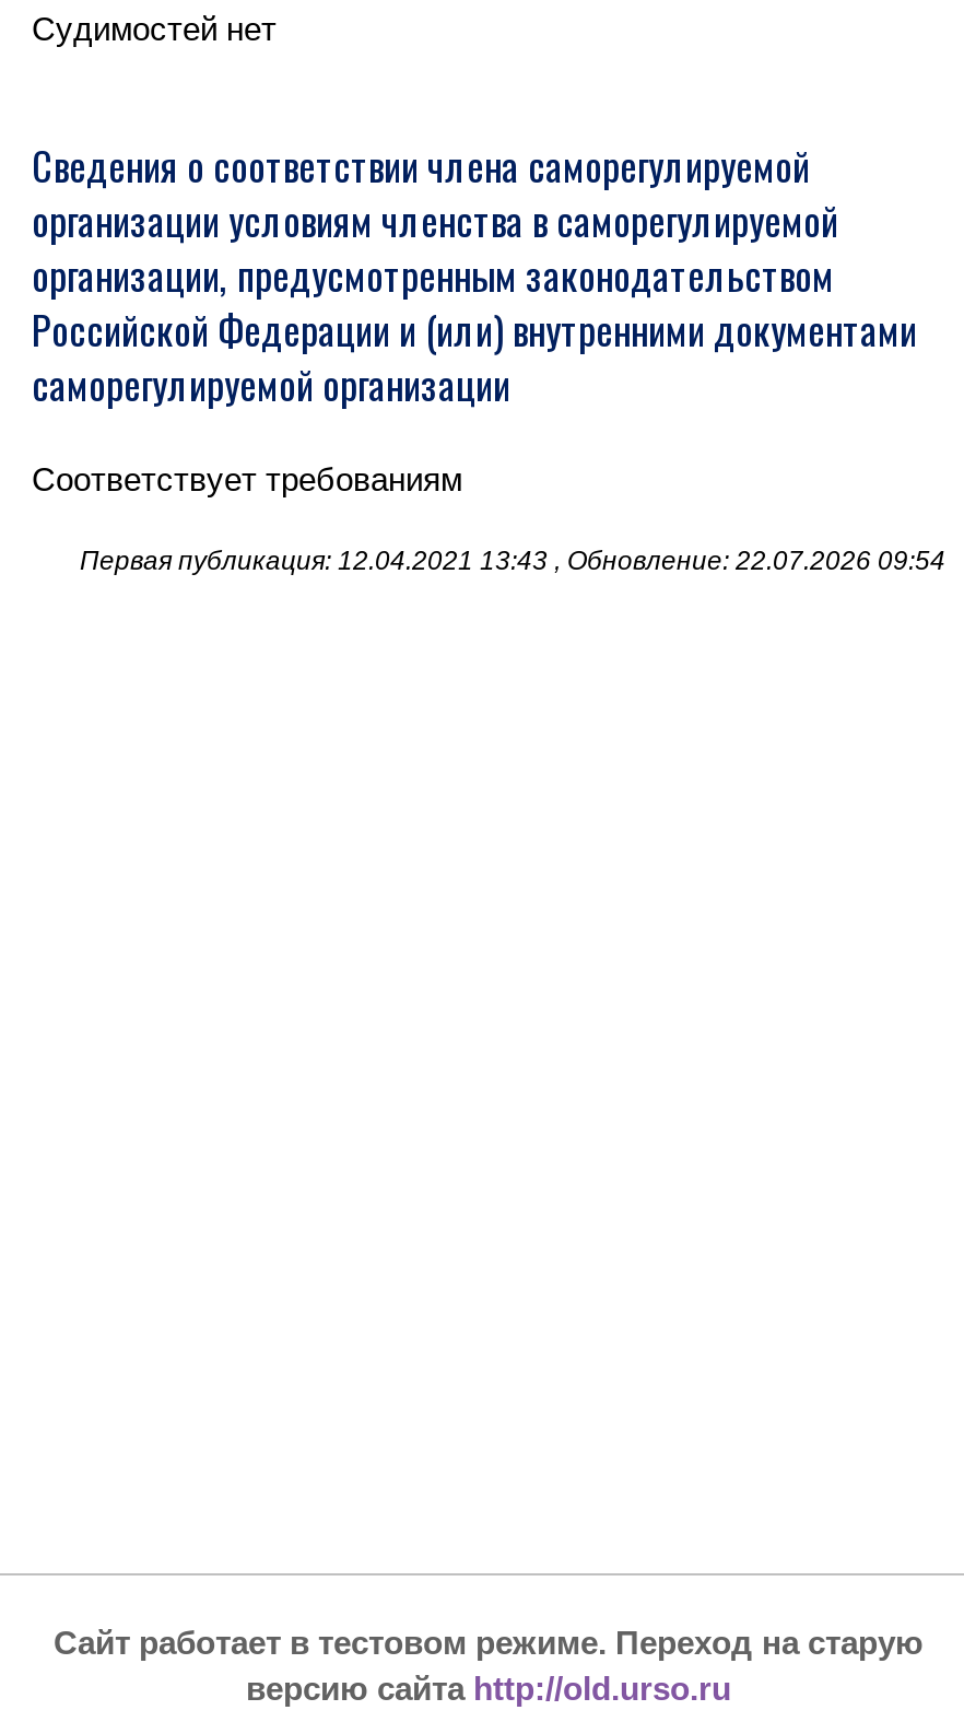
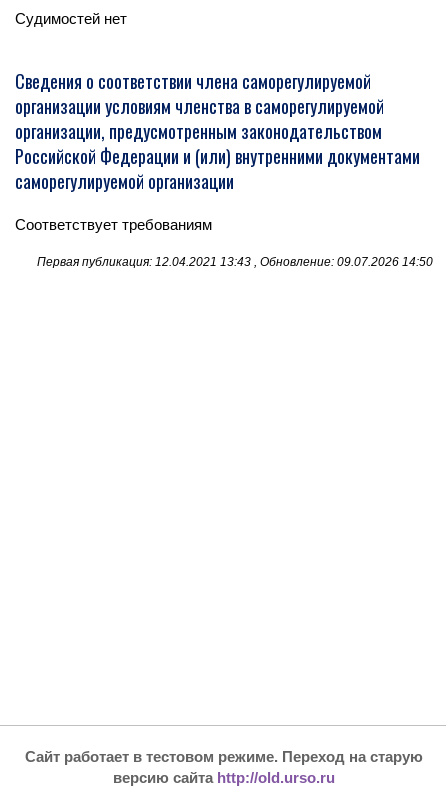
- Первая публикация: 12.04.2021 13:43 , Обновление: 22.07.2026 09:54
+ Первая публикация: 12.04.2021 13:43 , Обновление: 09.07.2026 14:50
